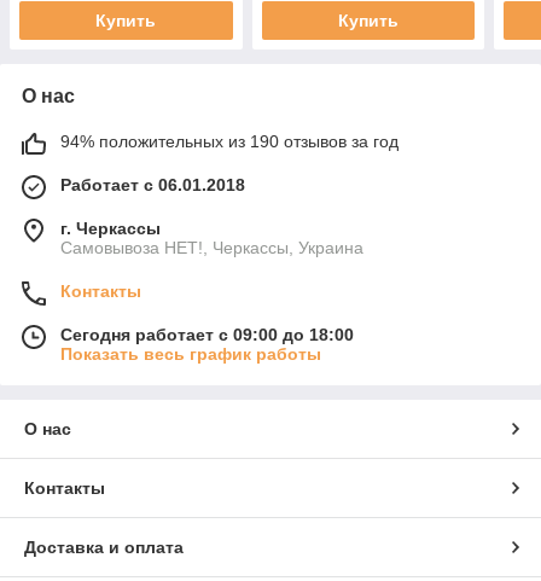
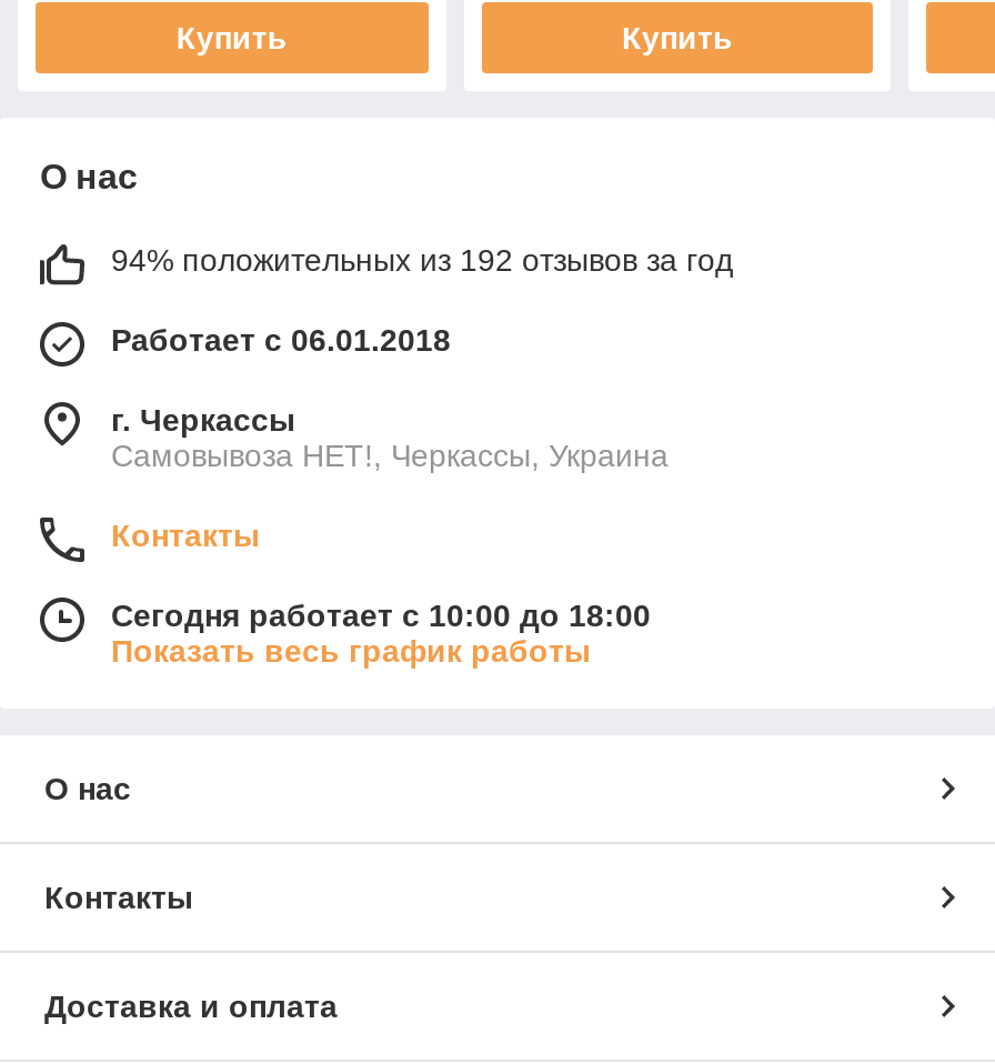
- 94% положительных из 190 отзывов за год
+ 94% положительных из 192 отзывов за год

- Сегодня работает с 09:00 до 18:00
+ Сегодня работает с 10:00 до 18:00
